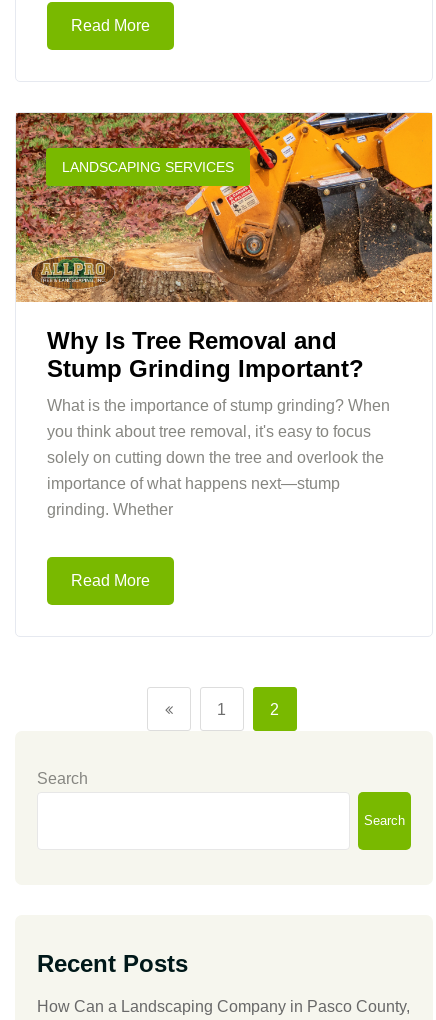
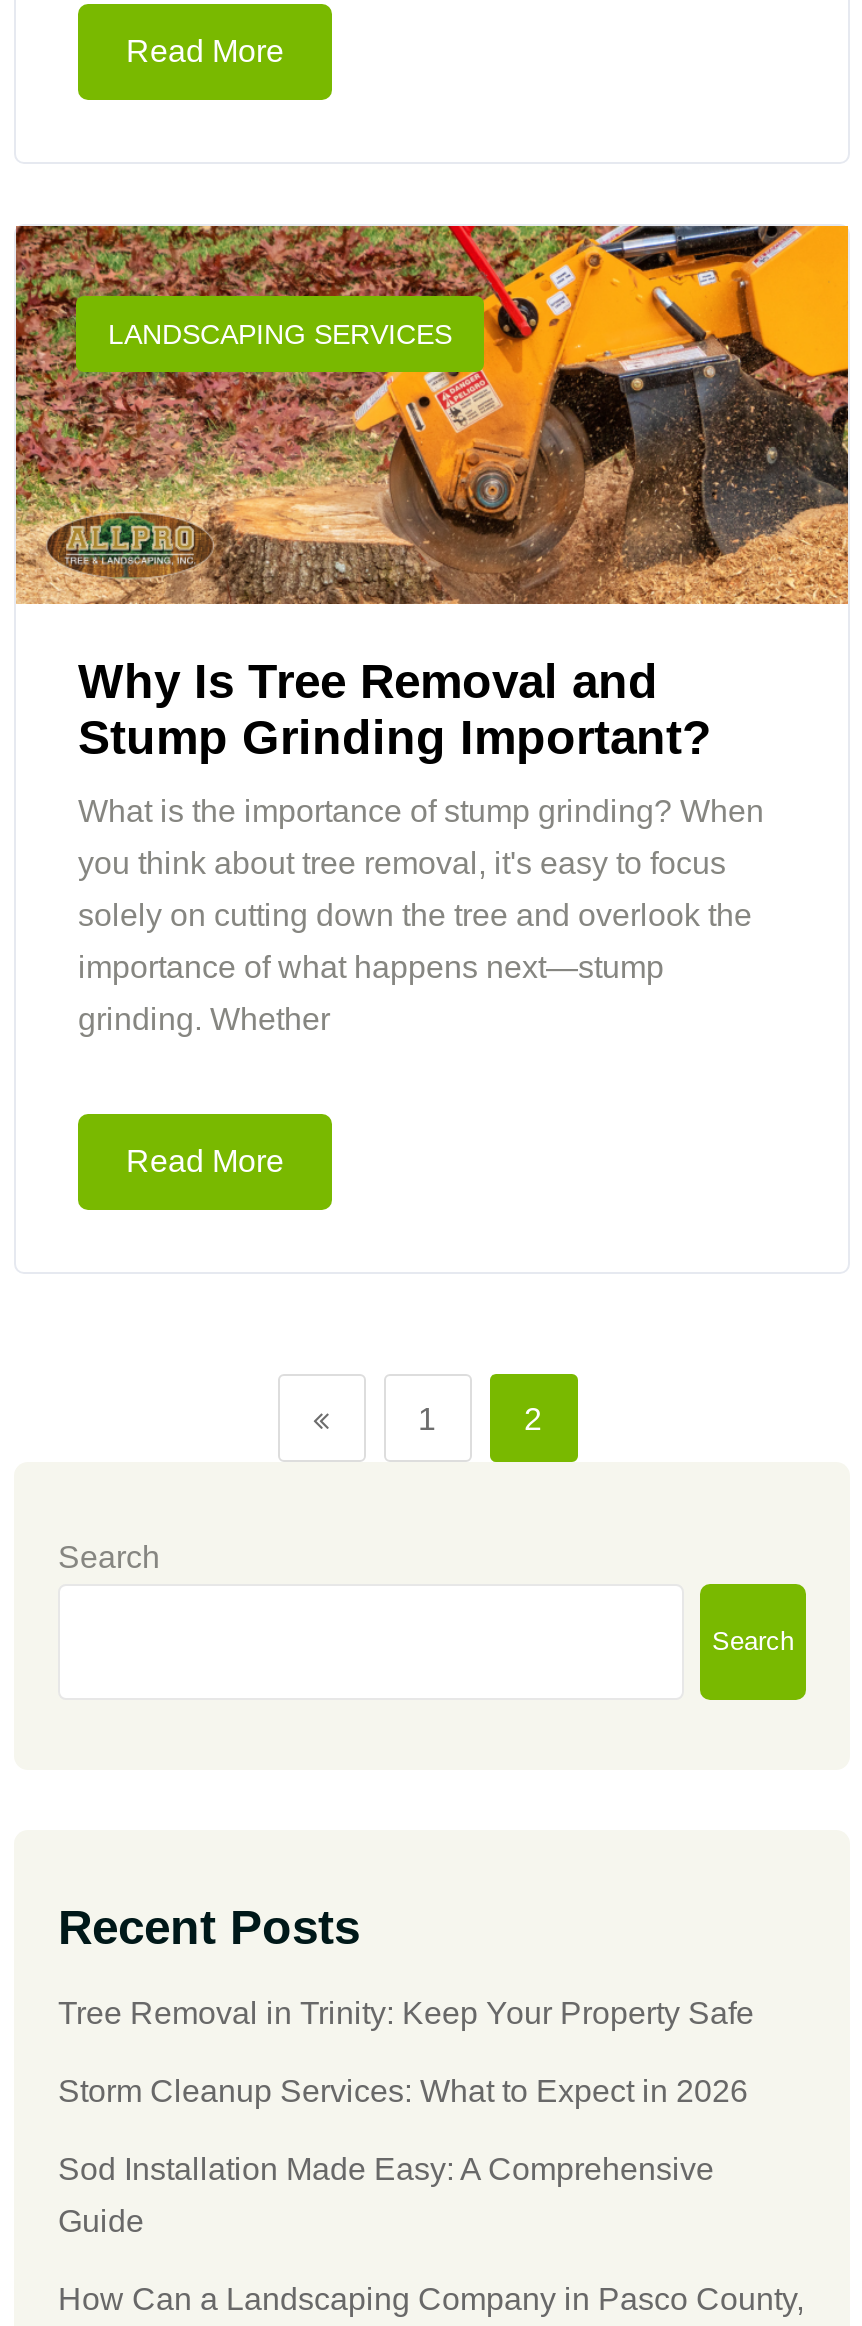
+ Tree Removal in Trinity: Keep Your Property Safe
+ Storm Cleanup Services: What to Expect in 2026
+ Sod Installation Made Easy: A Comprehensive
+ Guide
